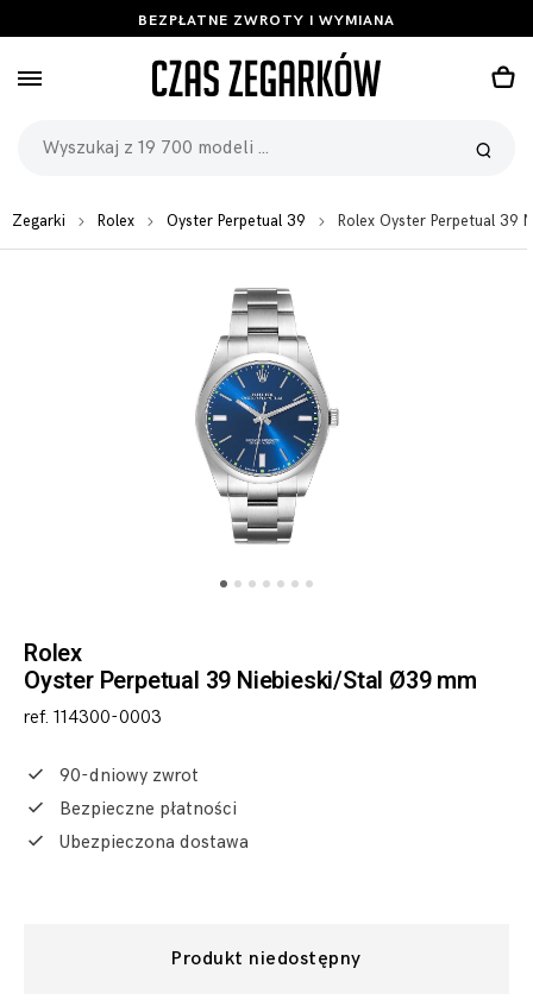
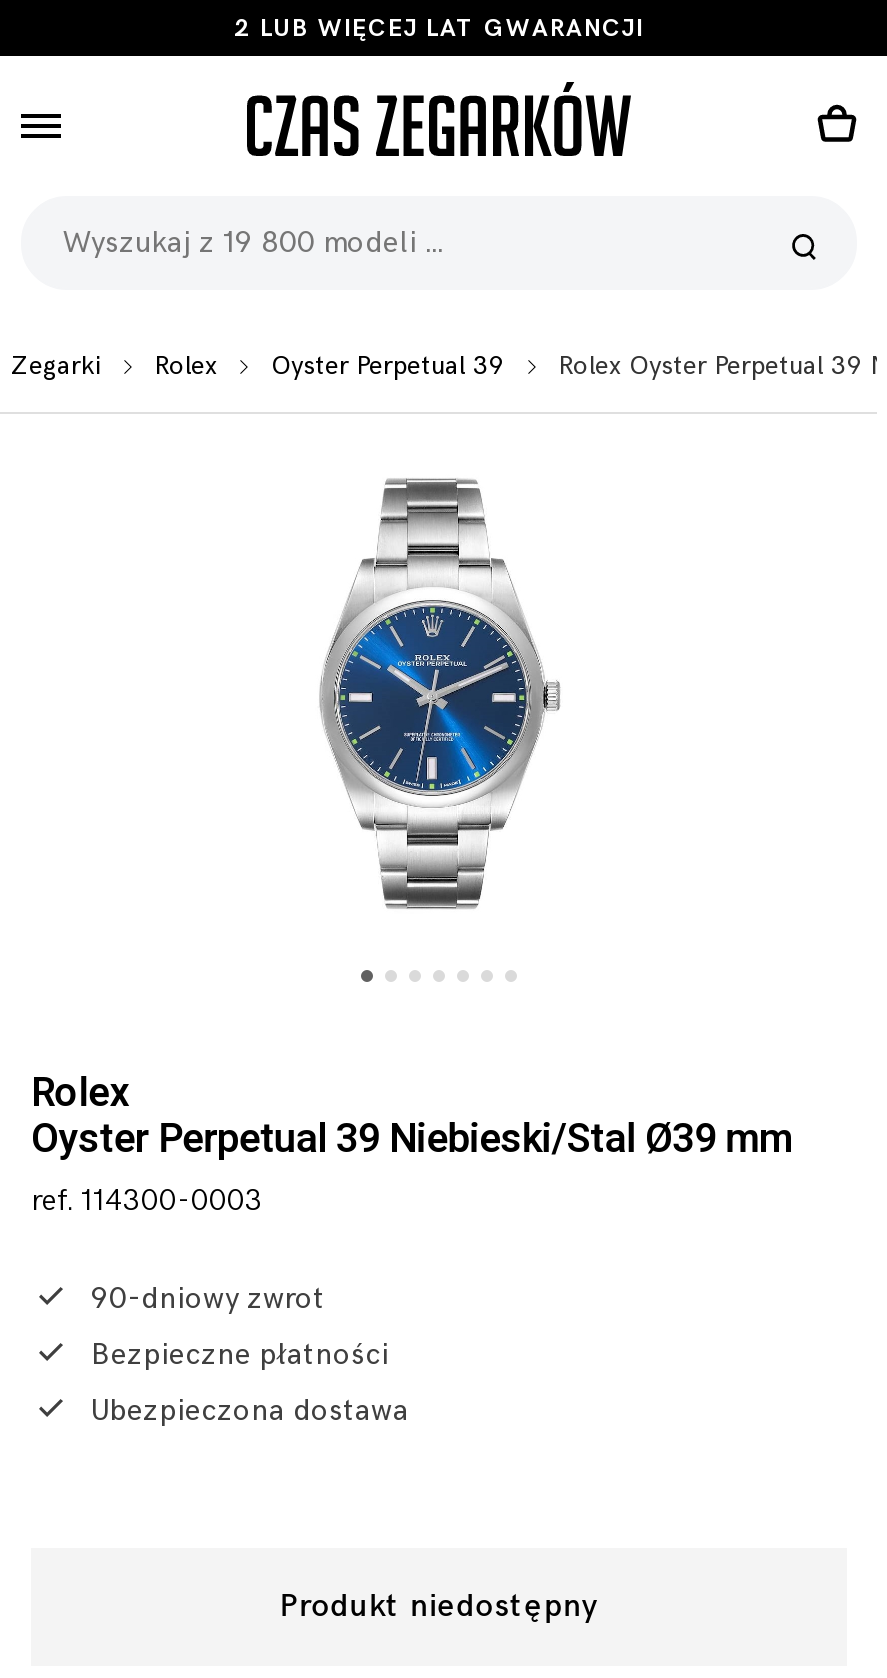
- BEZPŁATNE ZWROTY I WYMIANA
+ 2 LUB WIĘCEJ LAT GWARANCJI
